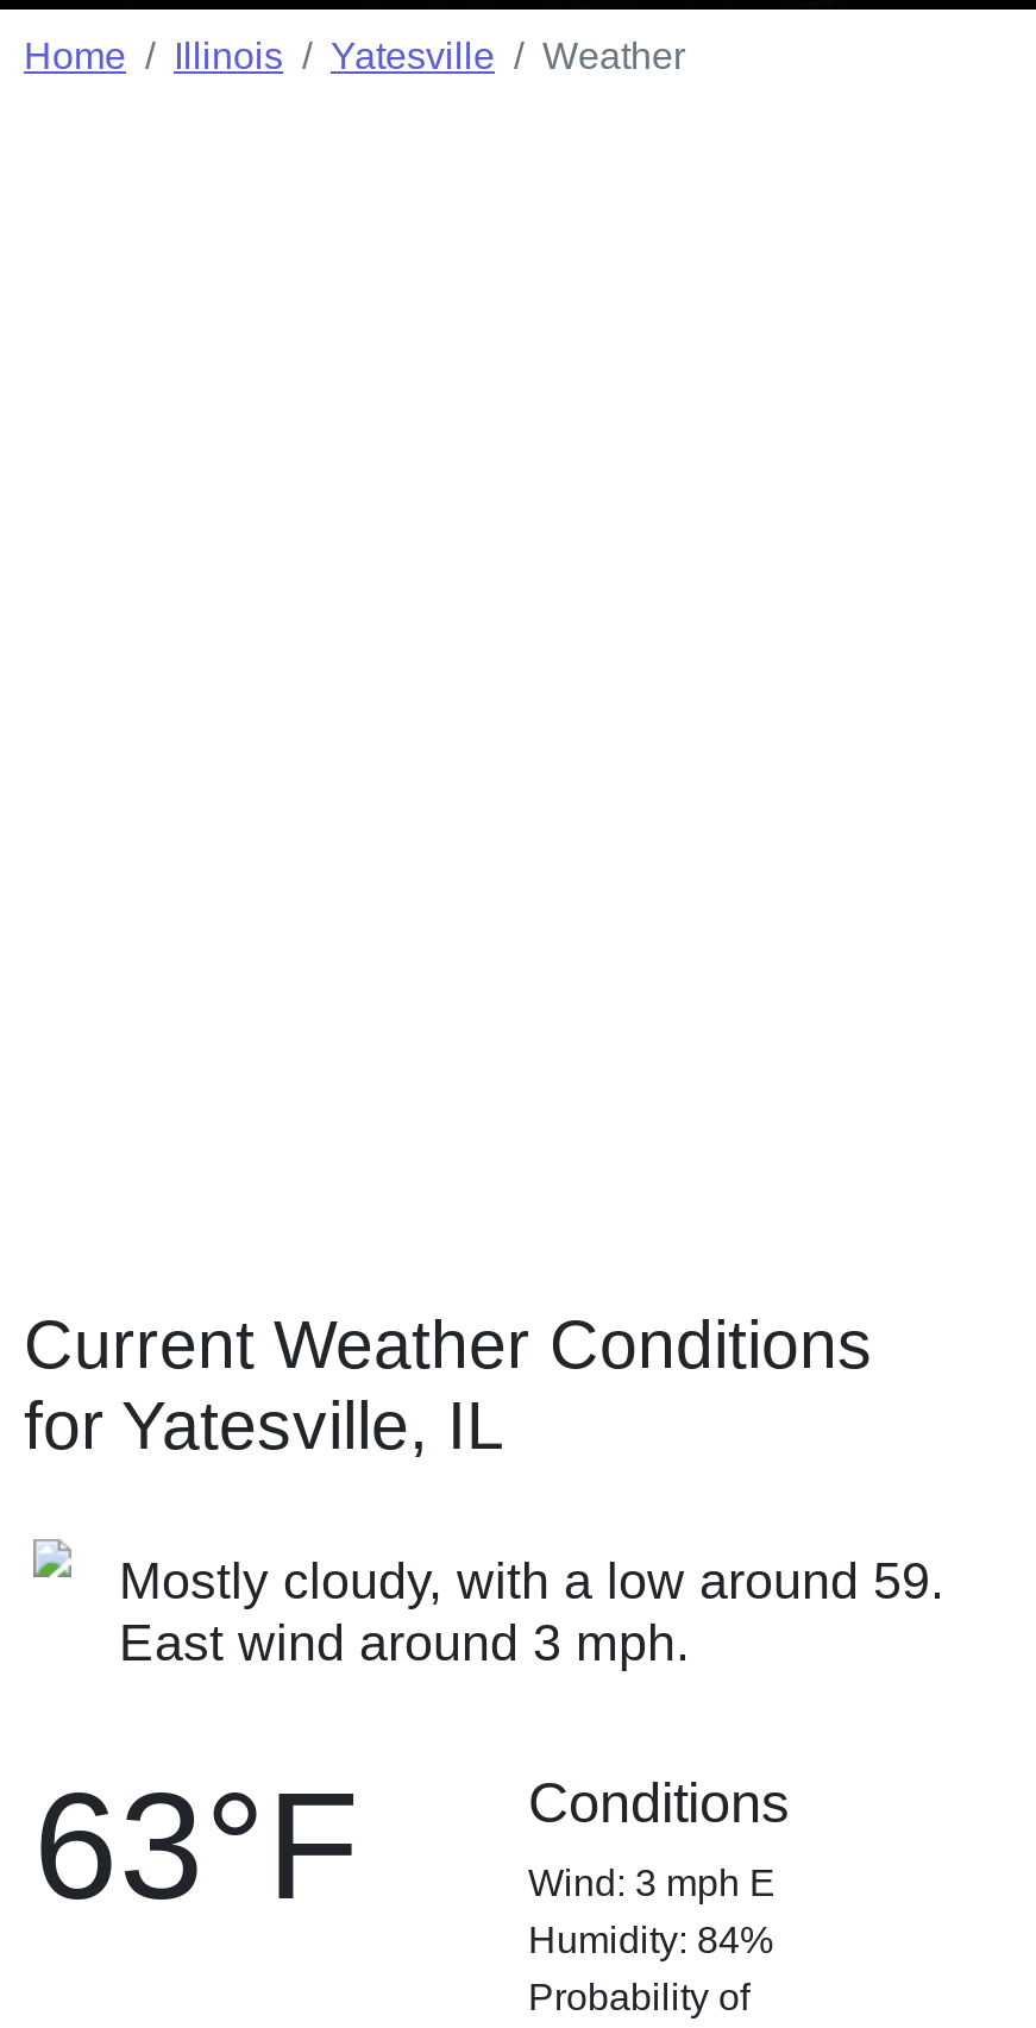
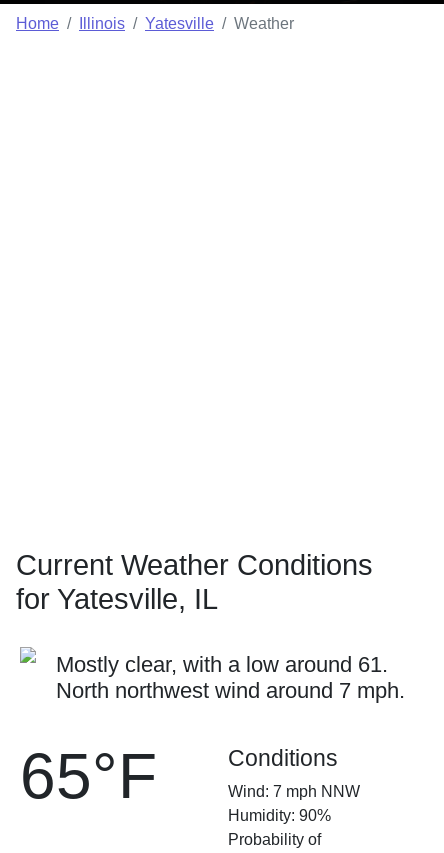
- Mostly cloudy, with a low around 59.
- East wind around 3 mph.
+ Mostly clear, with a low around 61.
+ North northwest wind around 7 mph.

- 63°F
+ 65°F

- Wind: 3 mph E
+ Wind: 7 mph NNW

- Humidity: 84%
+ Humidity: 90%
